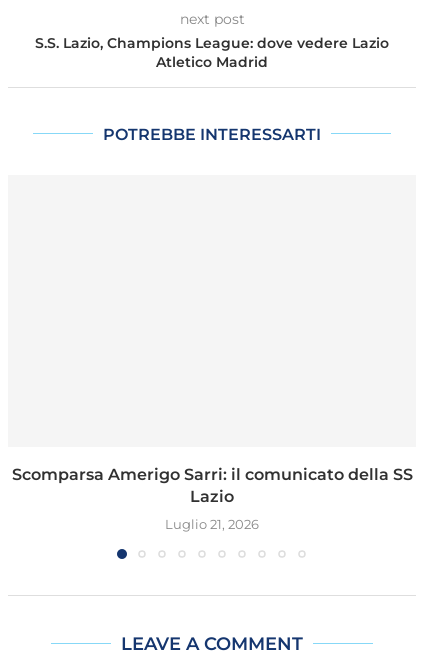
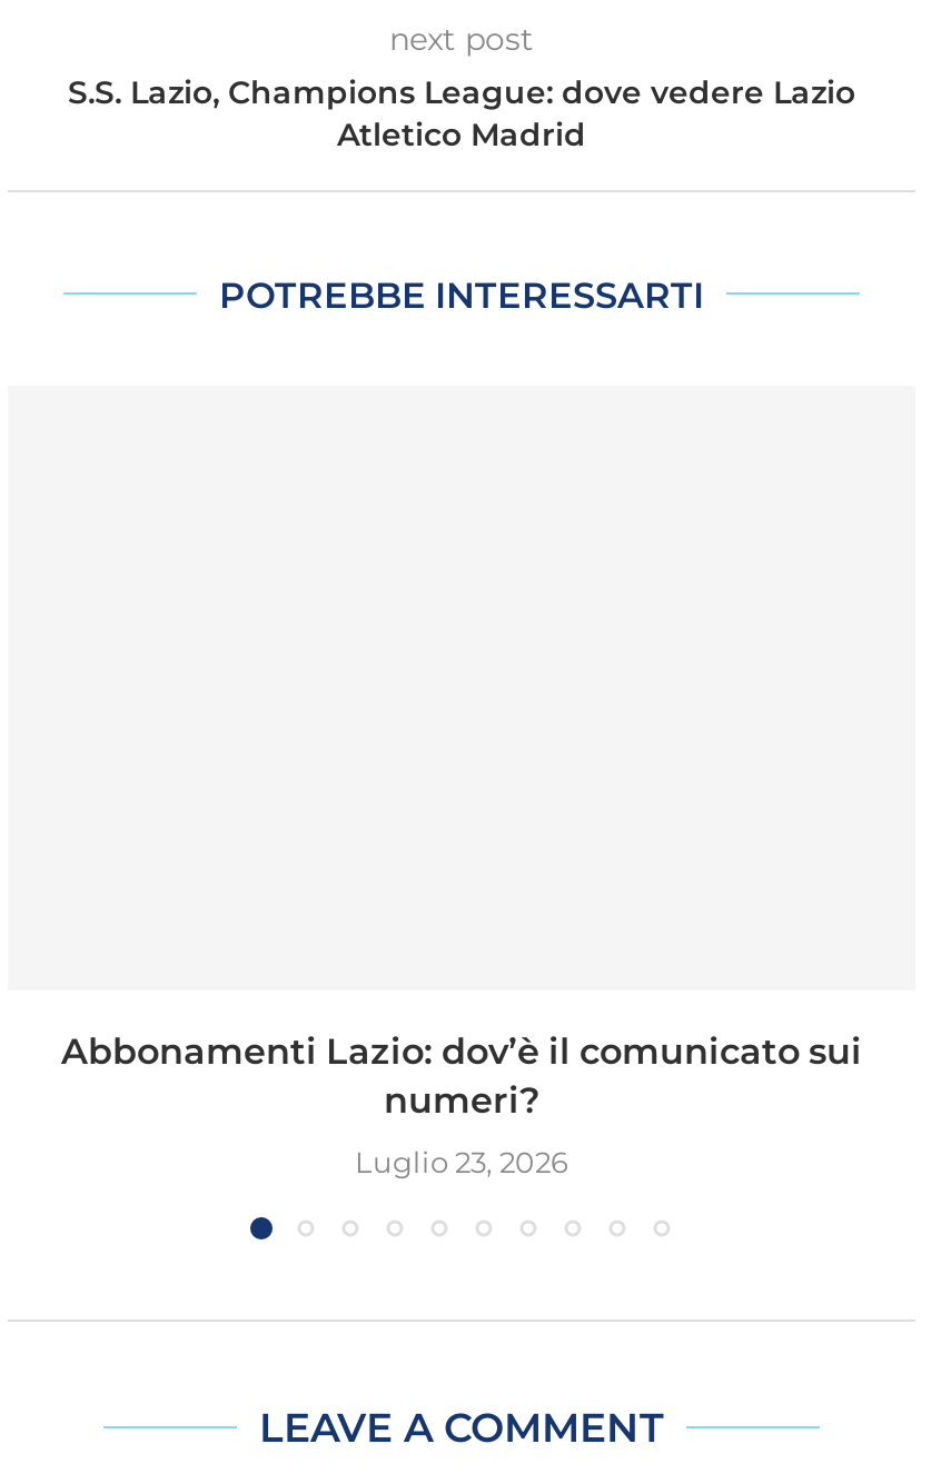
- Scomparsa Amerigo Sarri: il comunicato della SS
- Lazio
+ Abbonamenti Lazio: dov’è il comunicato sui
+ numeri?

- Luglio 21, 2026
+ Luglio 23, 2026
